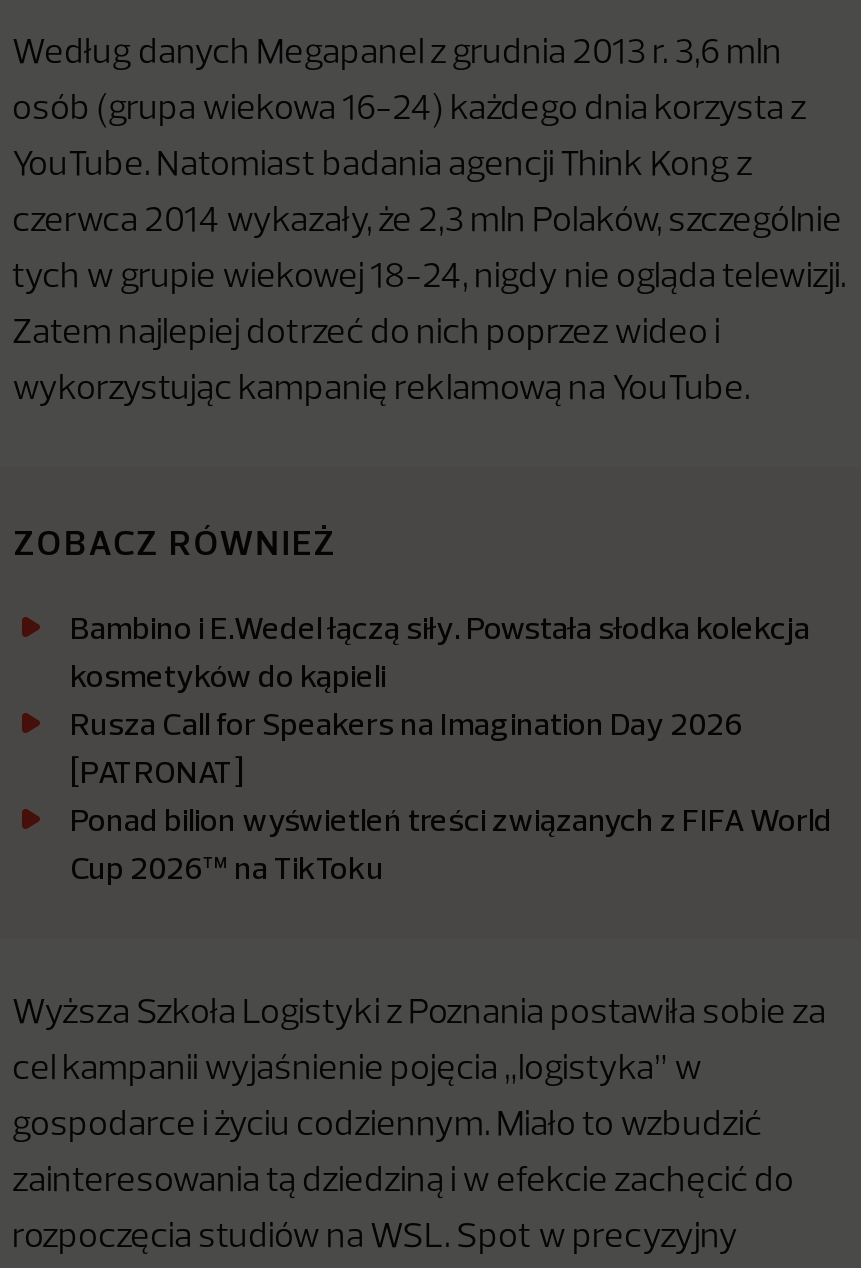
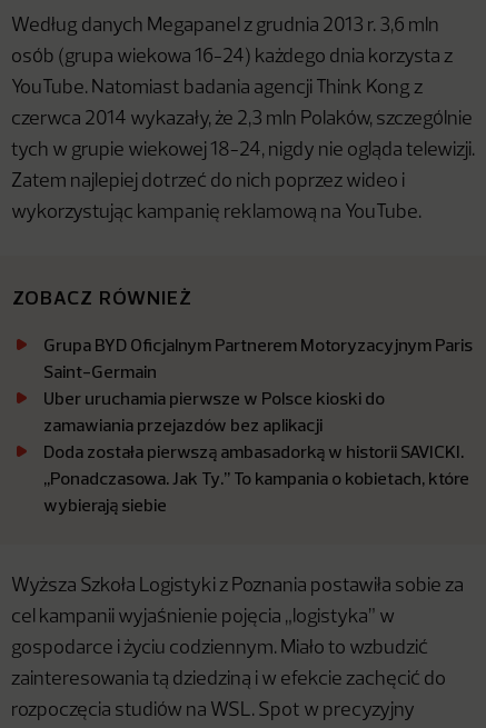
- Bambino i E.Wedel łączą siły. Powstała słodka kolekcja
- kosmetyków do kąpieli
- Rusza Call for Speakers na Imagination Day 2026
- [PATRONAT]
- Ponad bilion wyświetleń treści związanych z FIFA World
- Cup 2026™ na TikToku
+ Grupa BYD Oficjalnym Partnerem Motoryzacyjnym Paris
+ Saint-Germain
+ Uber uruchamia pierwsze w Polsce kioski do
+ zamawiania przejazdów bez aplikacji
+ Doda została pierwszą ambasadorką w historii SAVICKI.
+ ,,Ponadczasowa. Jak Ty.’’ To kampania o kobietach, które
+ wybierają siebie
